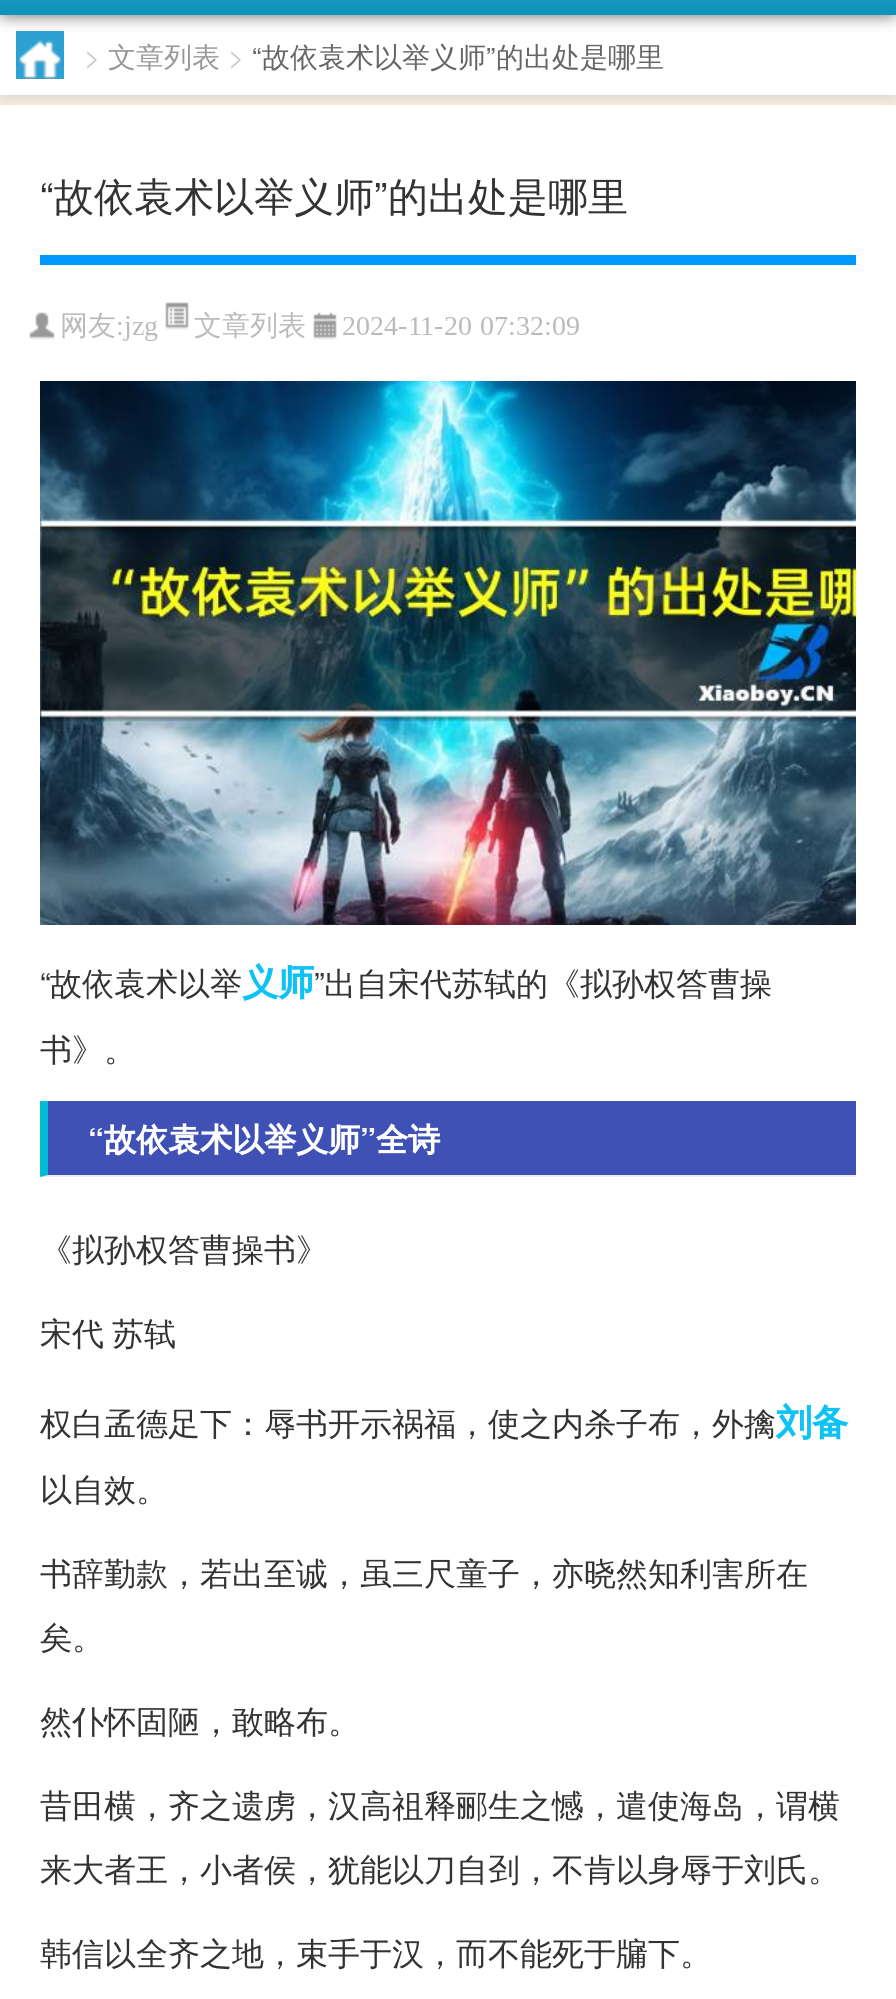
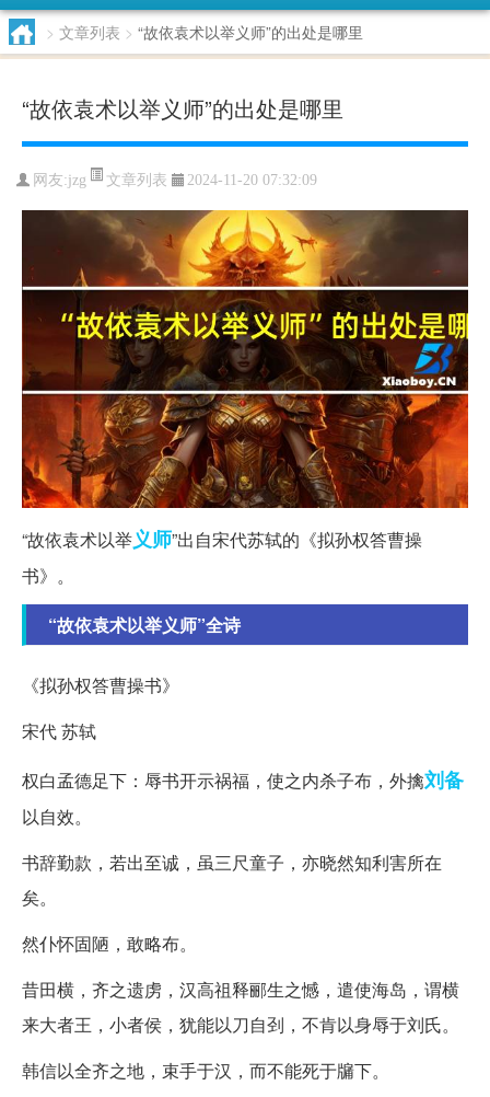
- [image]
+ [image]
